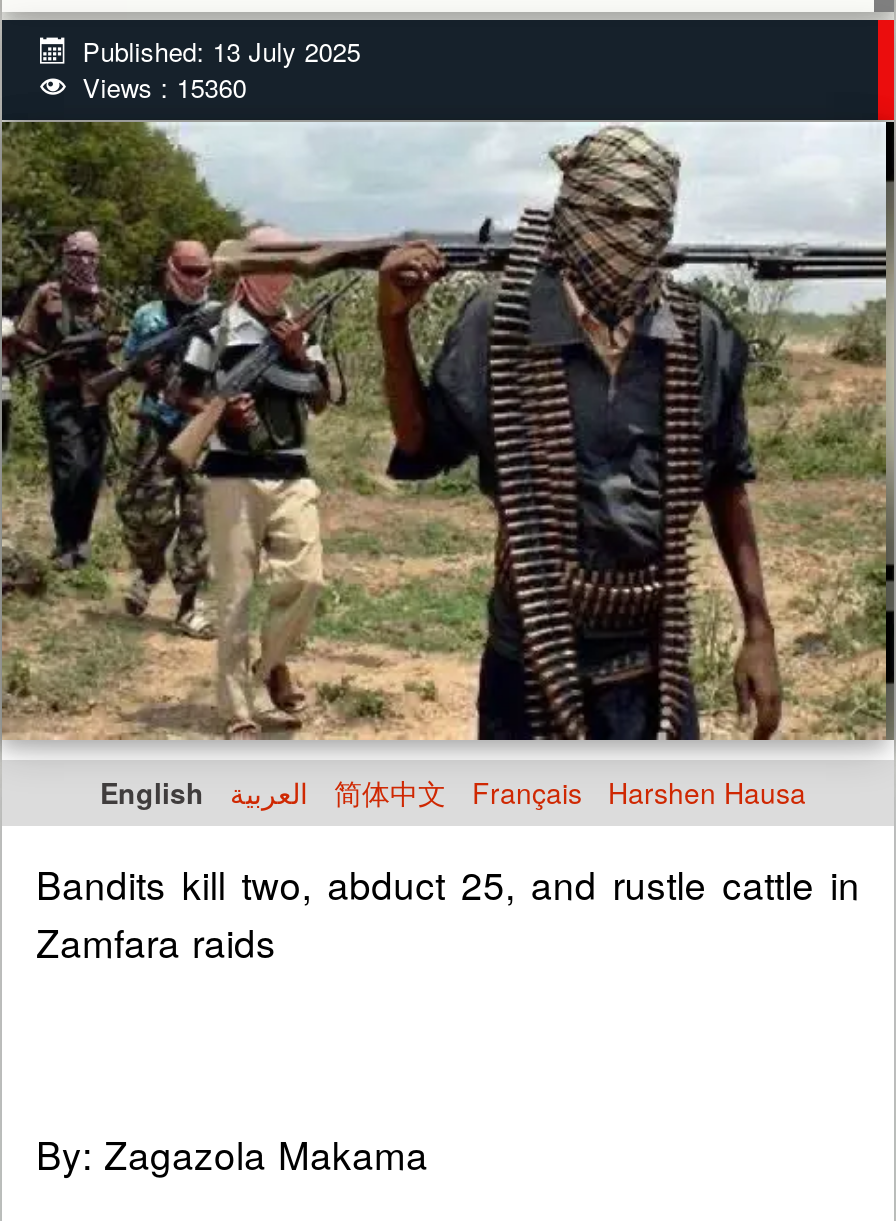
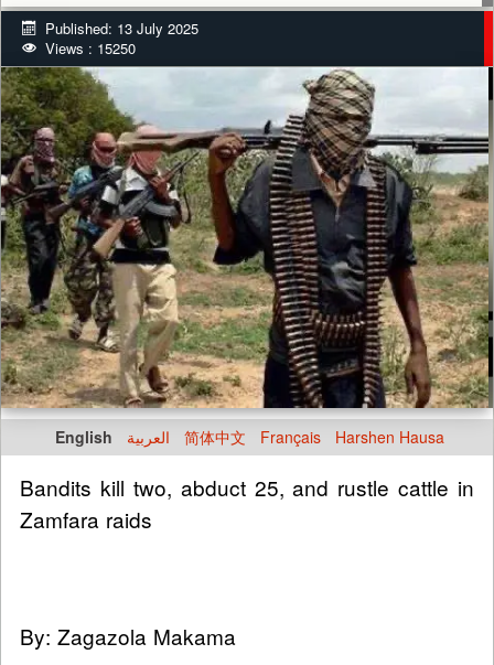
- Views : 15360
+ Views : 15250
